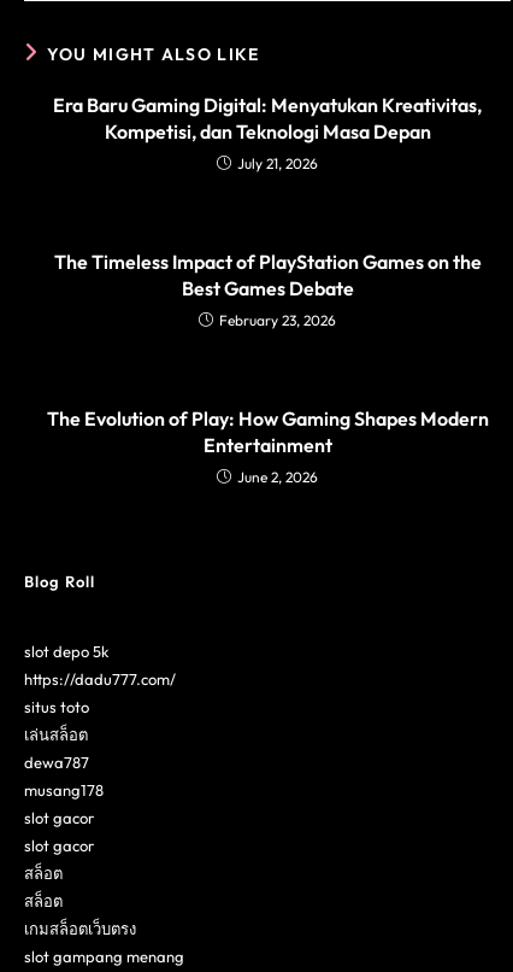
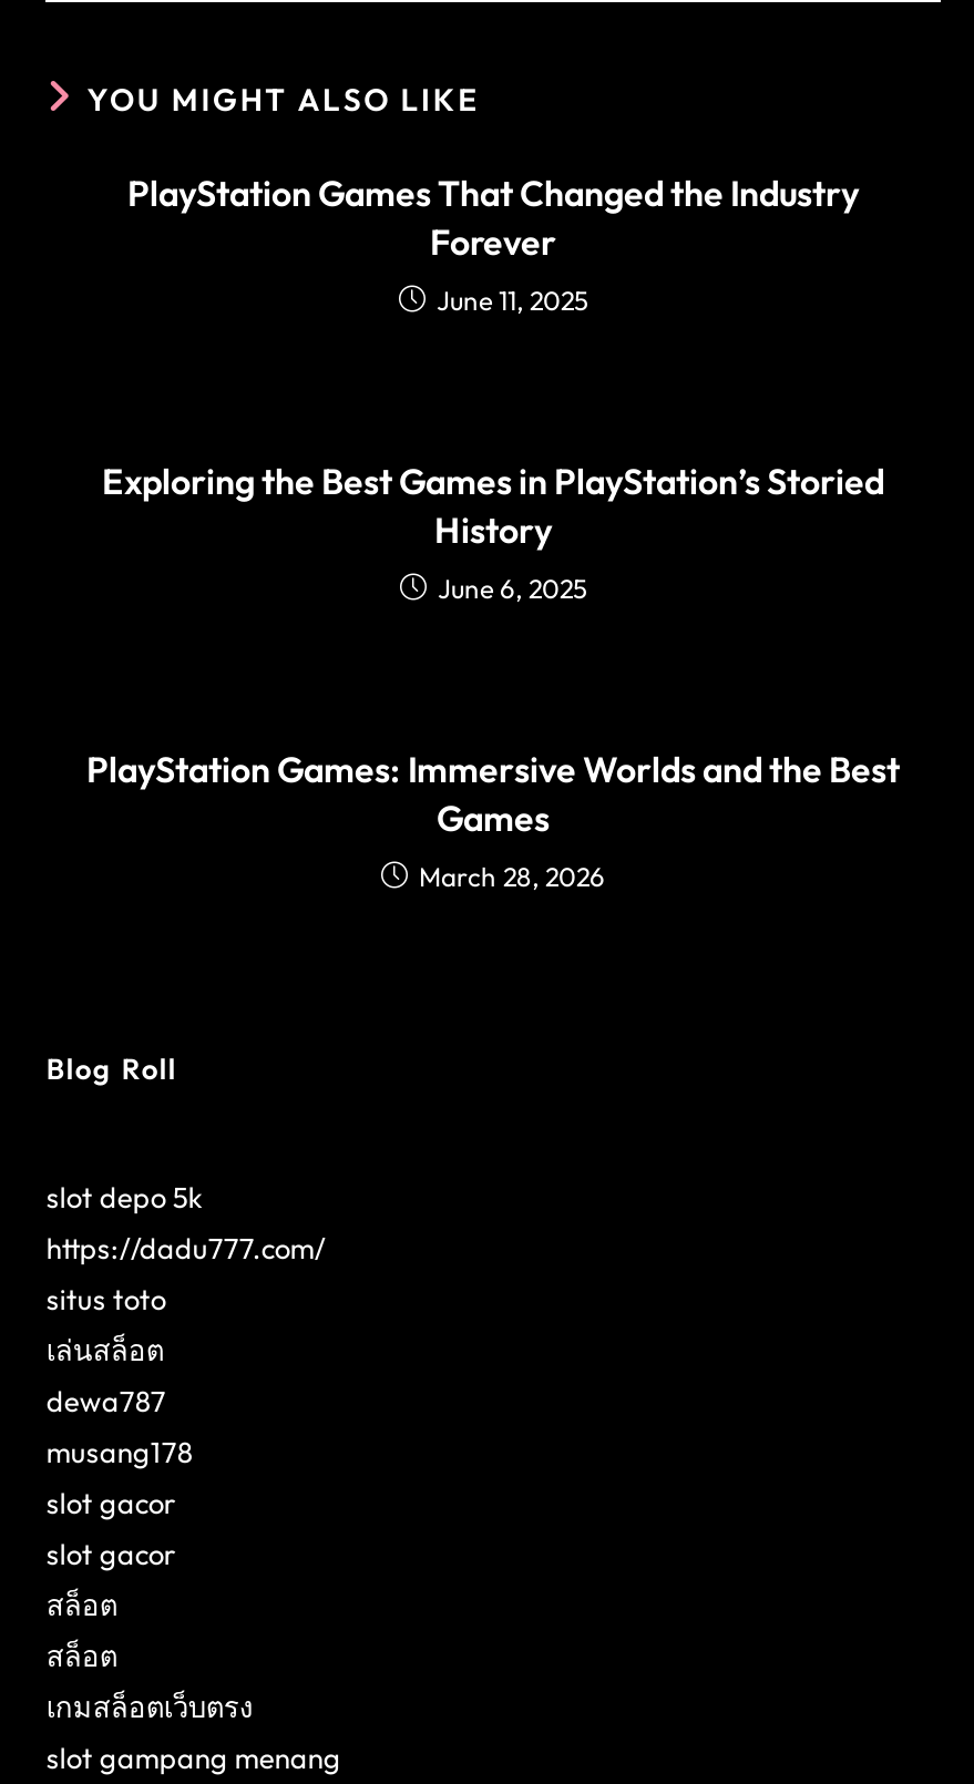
- Era Baru Gaming Digital: Menyatukan Kreativitas,
- Kompetisi, dan Teknologi Masa Depan
- July 21, 2026
+ PlayStation Games That Changed the Industry
+ Forever
+ June 11, 2025

- The Timeless Impact of PlayStation Games on the
- Best Games Debate
- February 23, 2026
+ Exploring the Best Games in PlayStation’s Storied
+ History
+ June 6, 2025

- The Evolution of Play: How Gaming Shapes Modern
- Entertainment
- June 2, 2026
+ PlayStation Games: Immersive Worlds and the Best
+ Games
+ March 28, 2026
